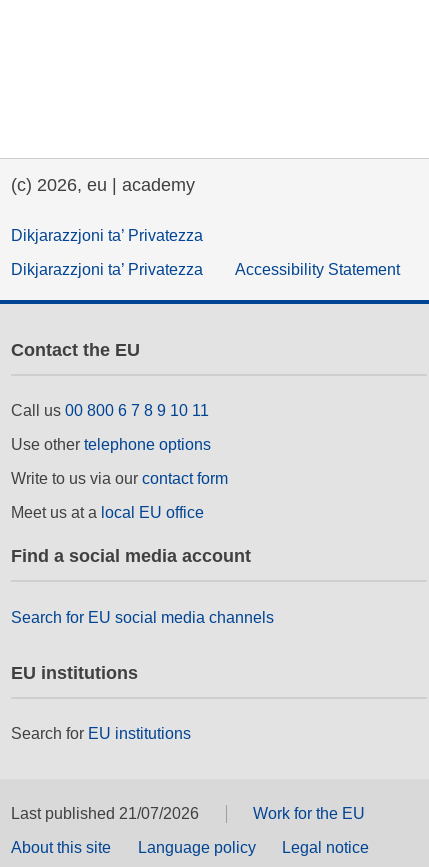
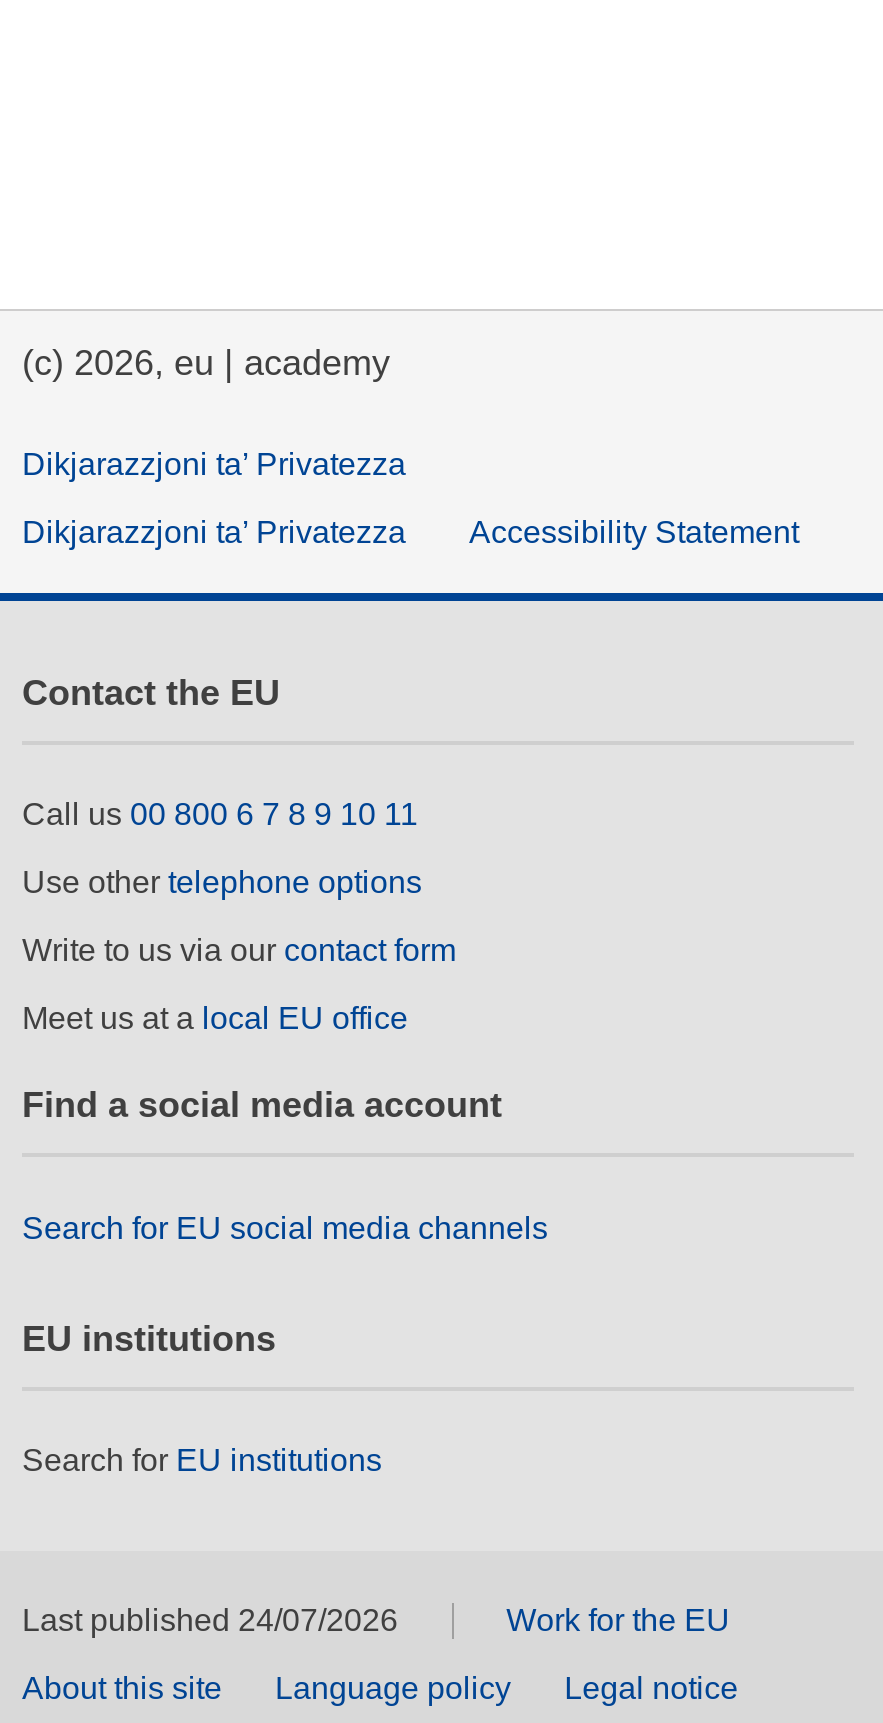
- Last published 21/07/2026
+ Last published 24/07/2026
